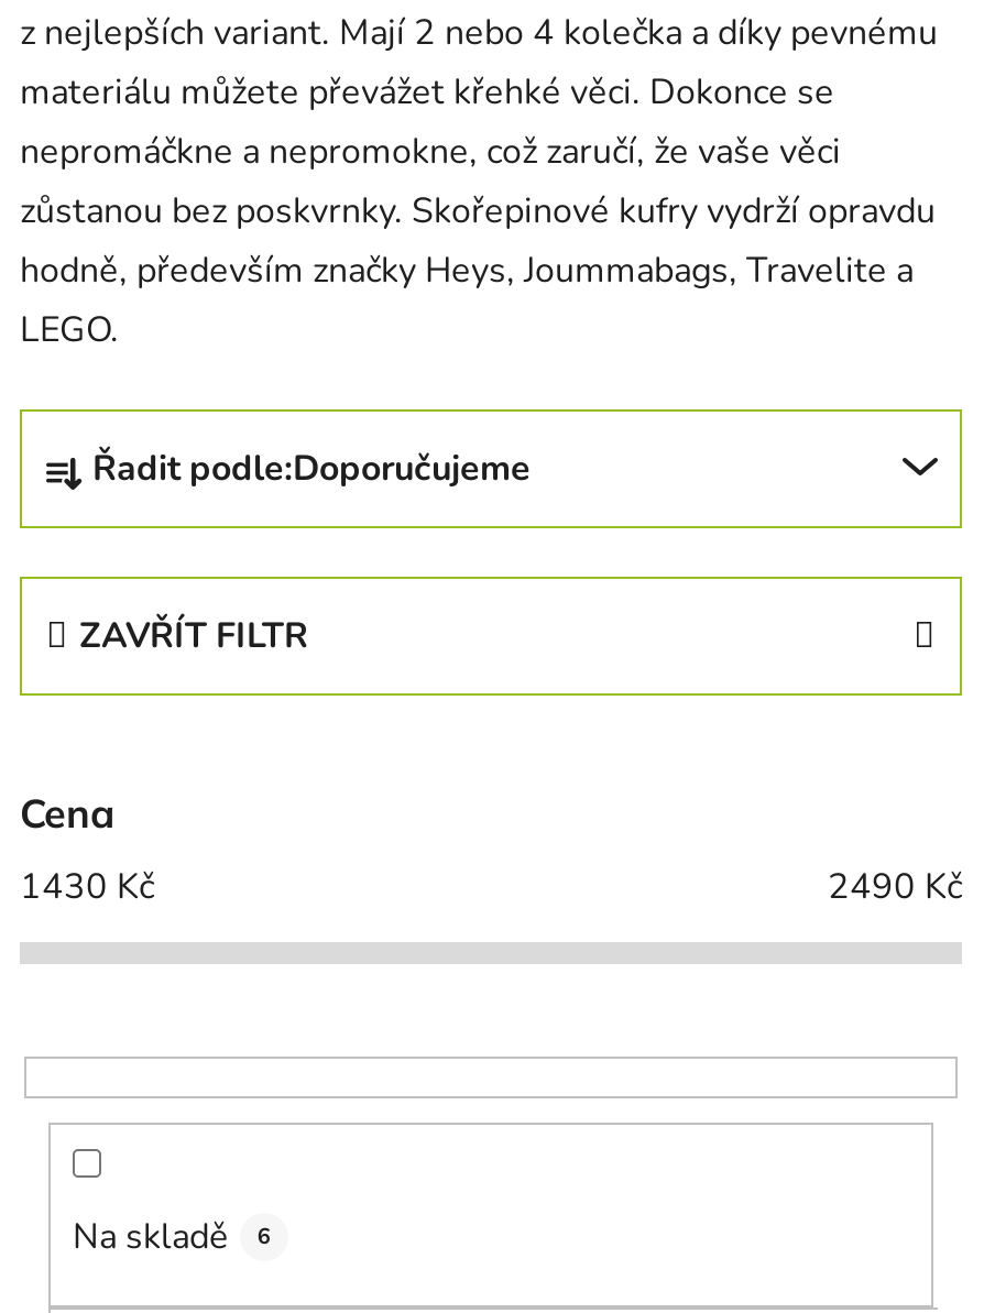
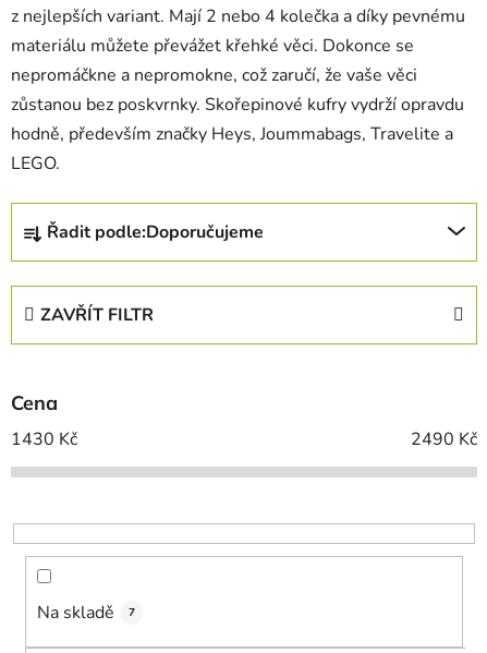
- Na skladě 6
+ Na skladě 7
